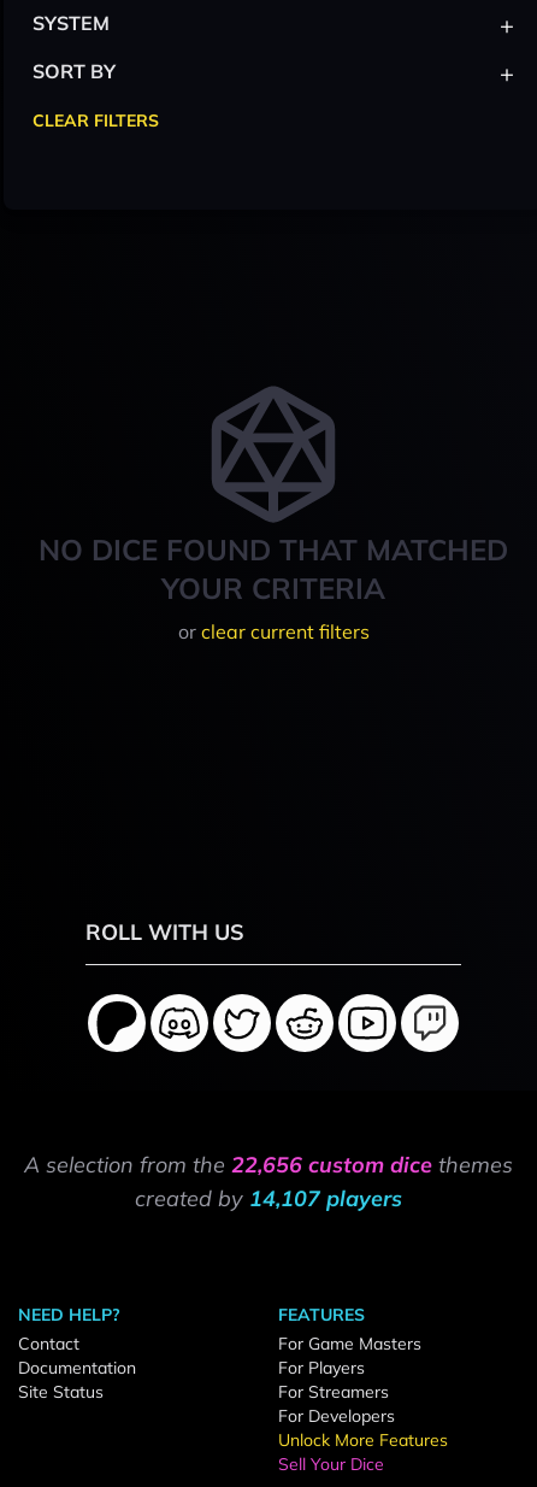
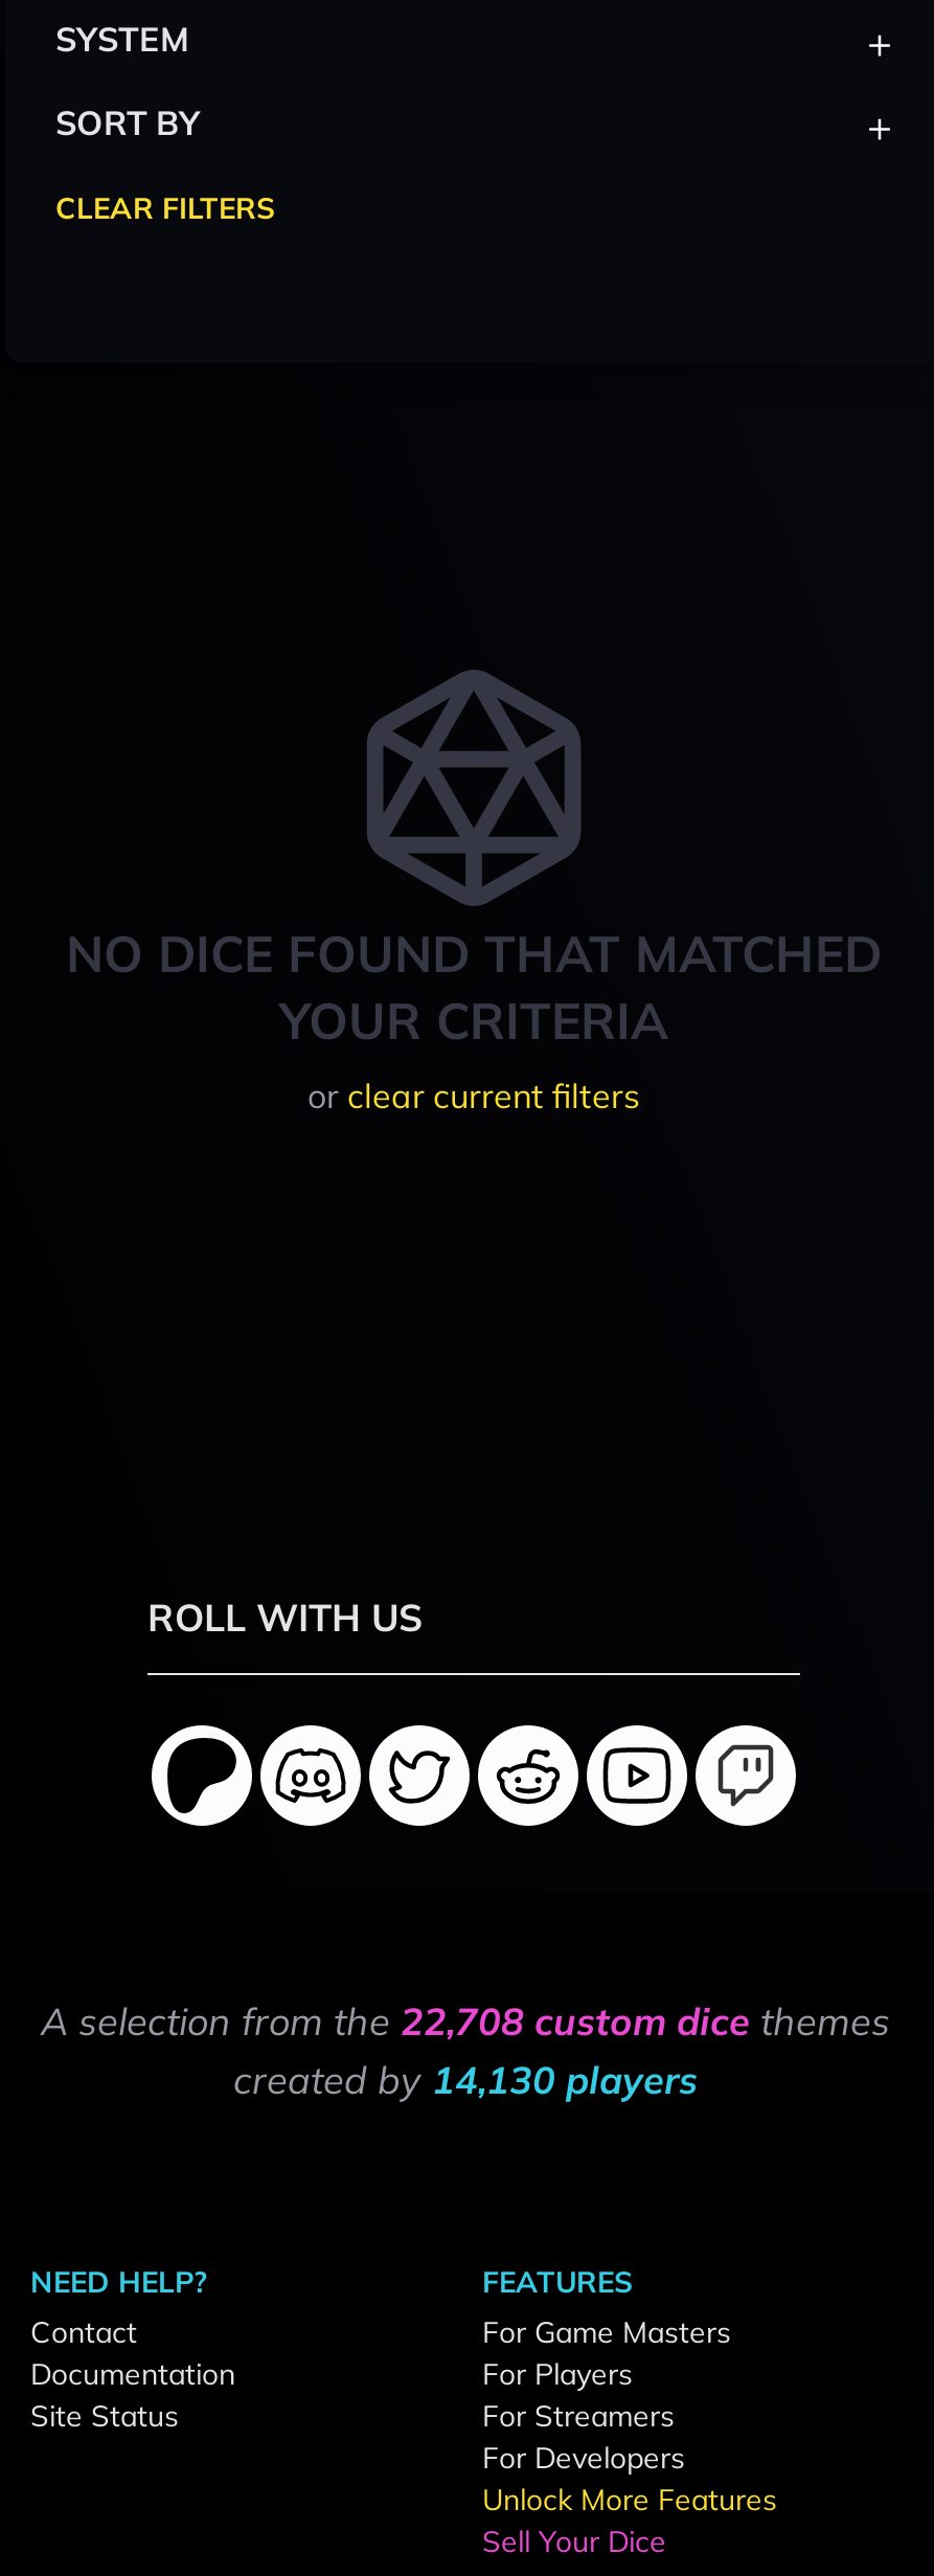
- A selection from the 22,656 custom dice themes
+ A selection from the 22,708 custom dice themes

- created by 14,107 players
+ created by 14,130 players
